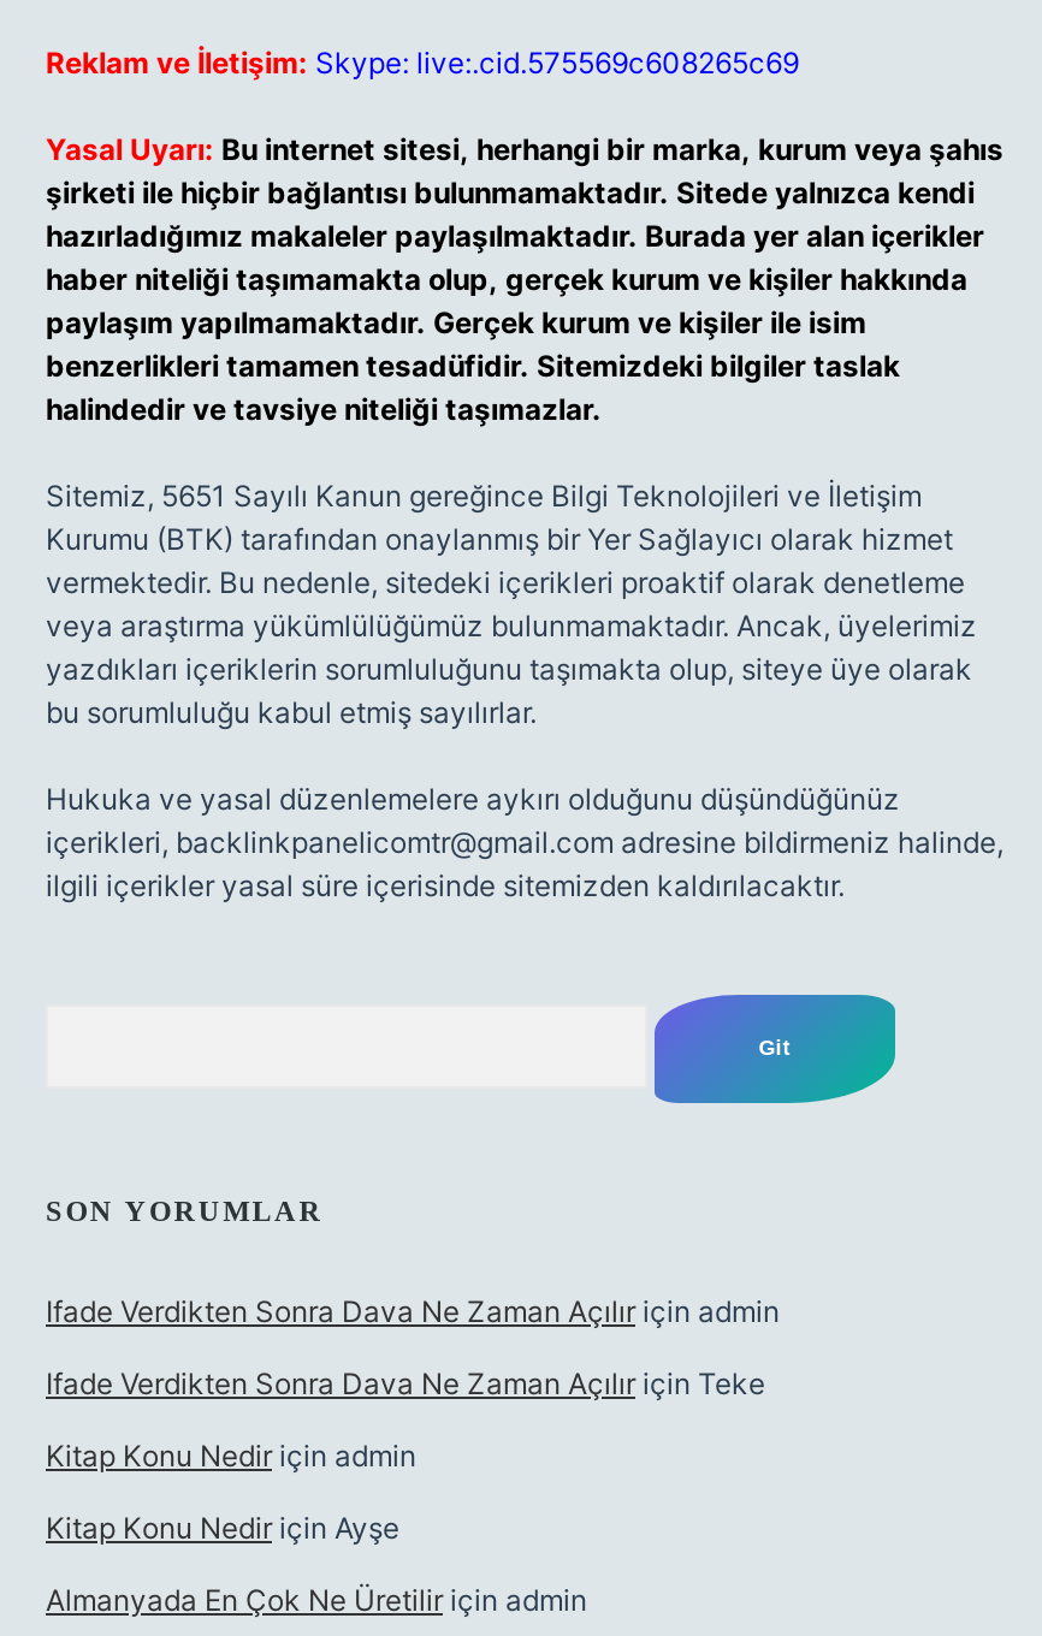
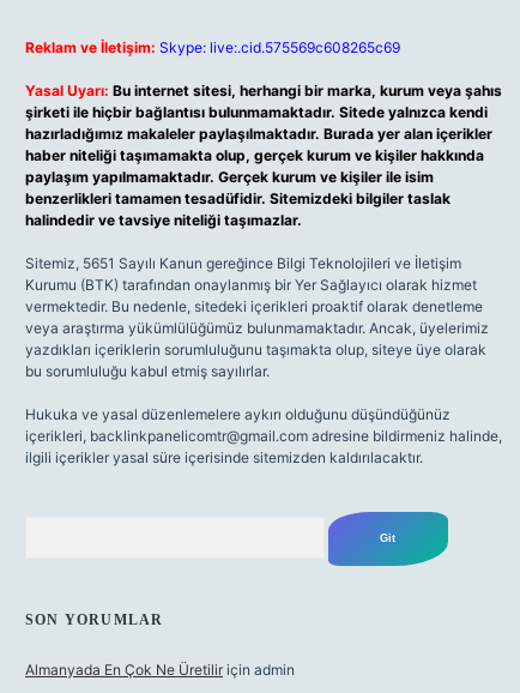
- Ifade Verdikten Sonra Dava Ne Zaman Açılır için admin
- Ifade Verdikten Sonra Dava Ne Zaman Açılır için Teke
- Kitap Konu Nedir için admin
- Kitap Konu Nedir için Ayşe
